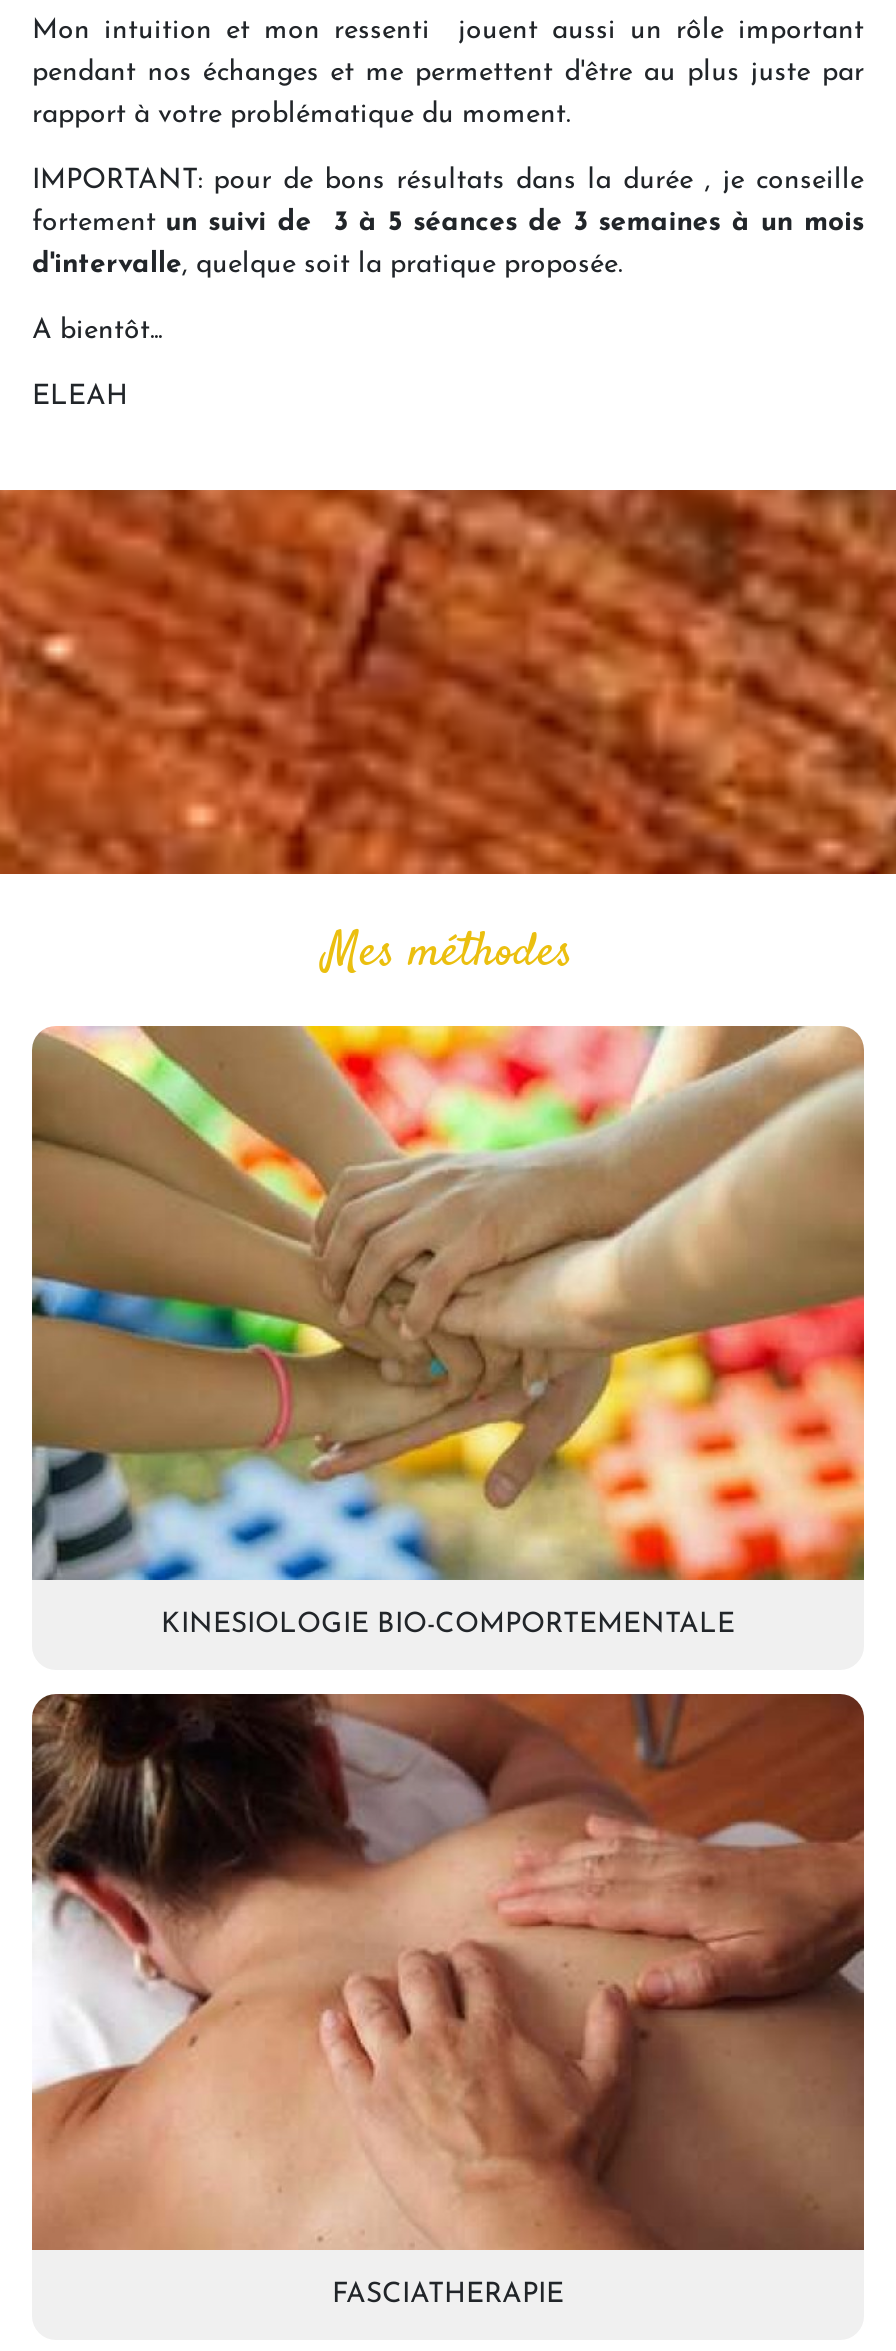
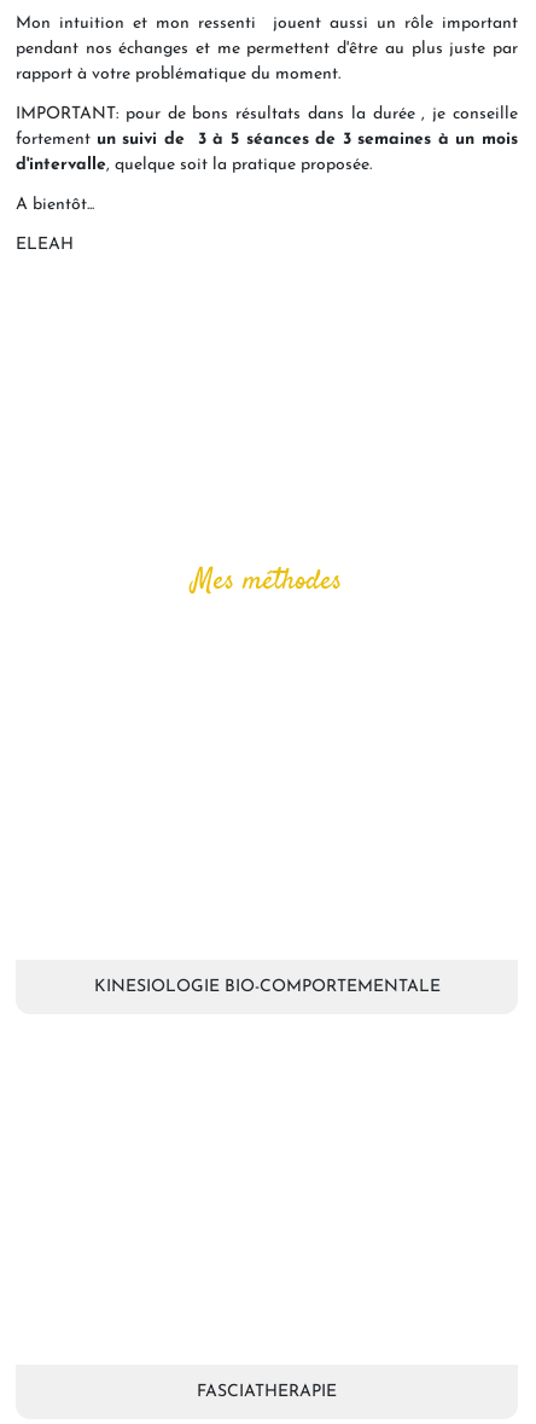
- [image]

- [image]

- [image]
